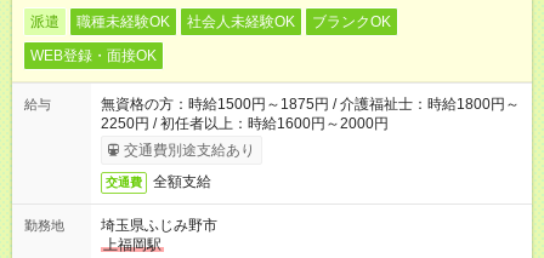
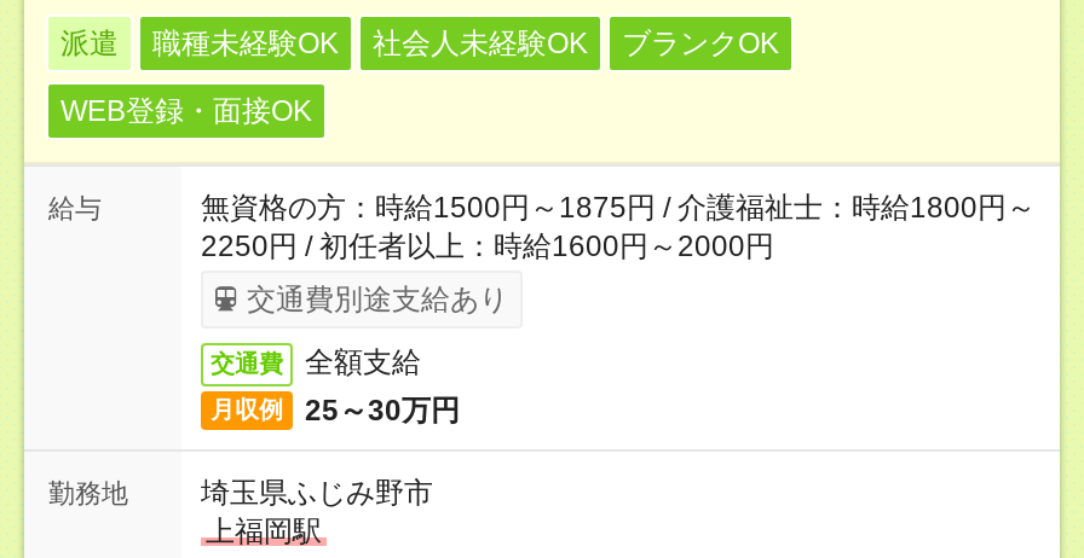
+ 月収例
+ 25～30万円
